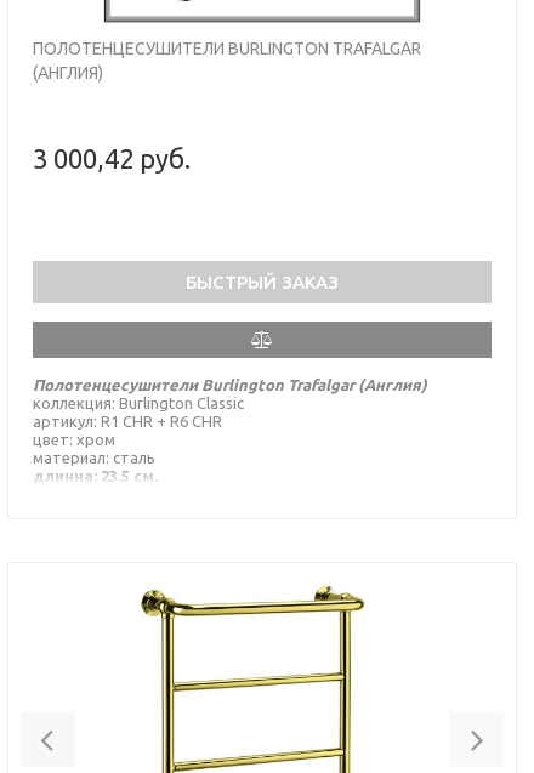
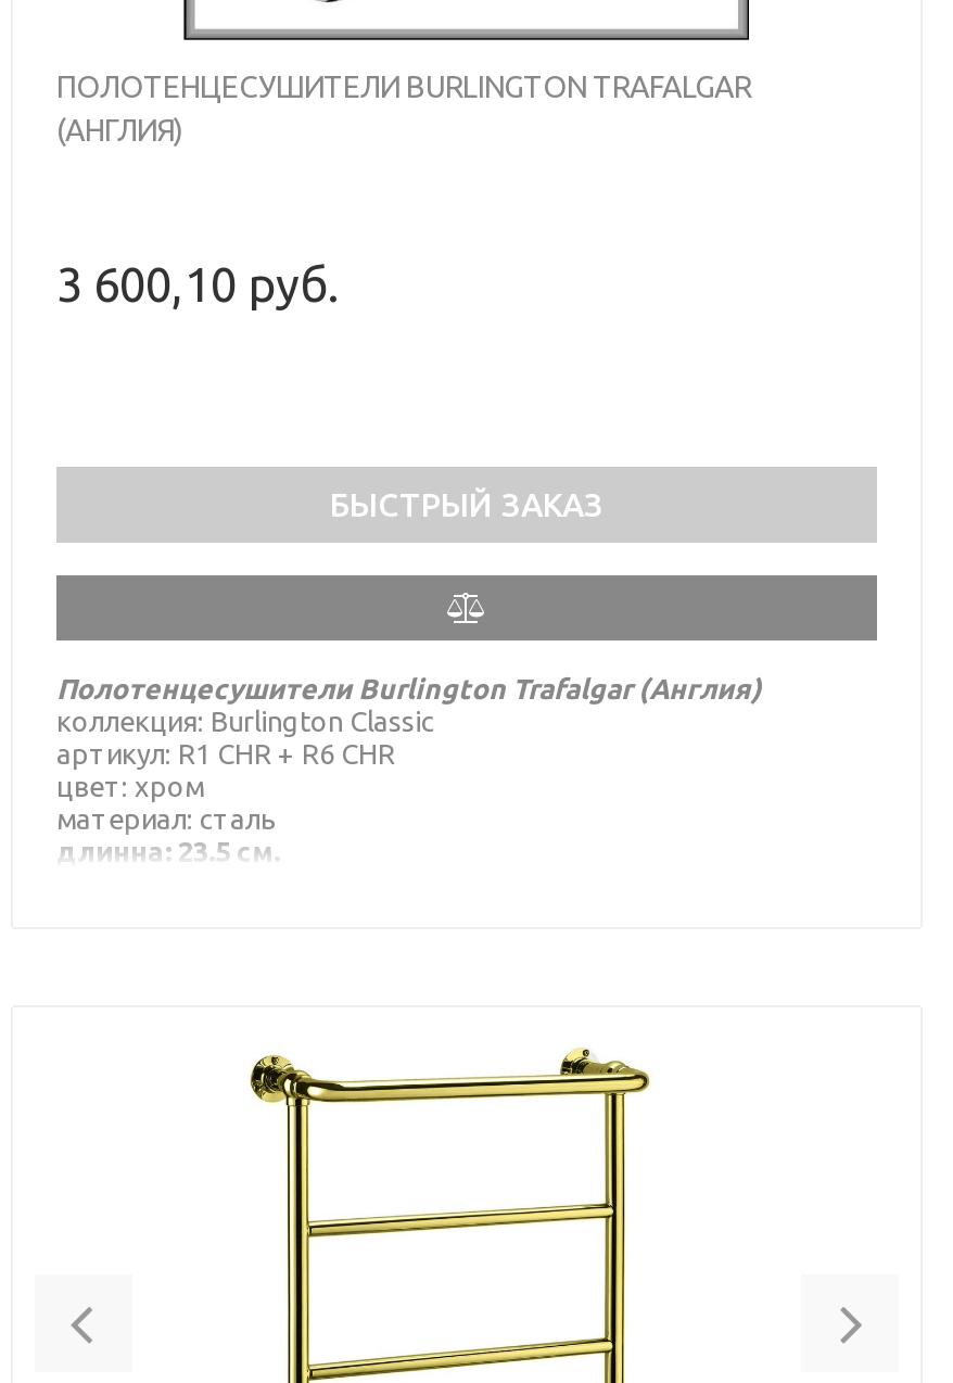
- 3 000,42 руб.
+ 3 600,10 руб.
